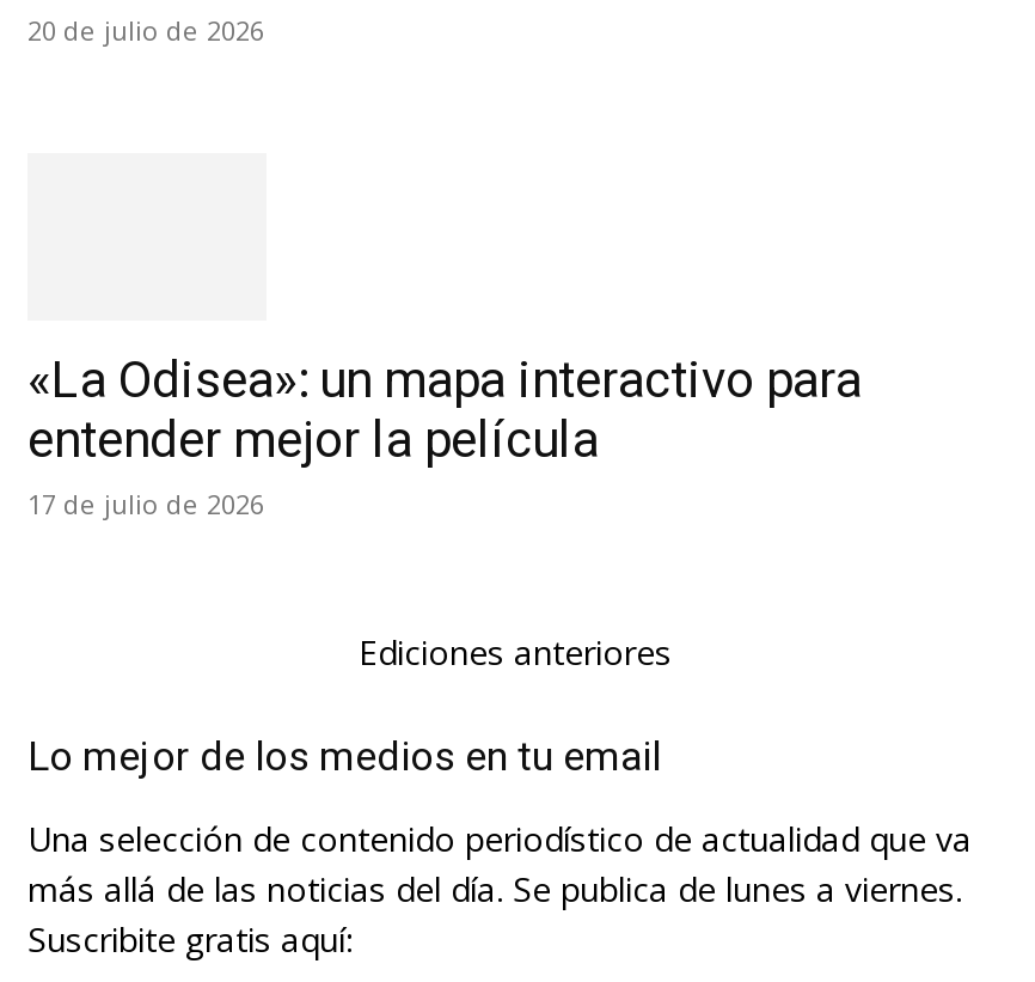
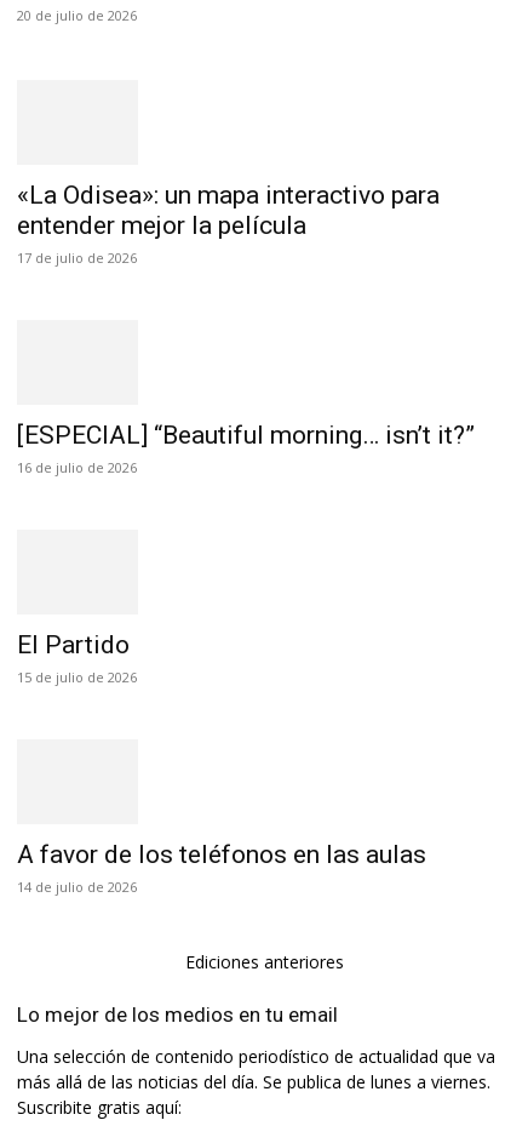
+ [ESPECIAL] “Beautiful morning… isn’t it?”
+ 16 de julio de 2026

+ El Partido
+ 15 de julio de 2026

+ A favor de los teléfonos en las aulas
+ 14 de julio de 2026
